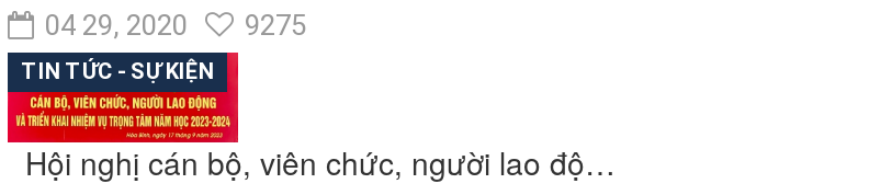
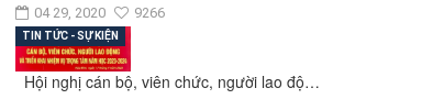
- 04 29, 2020 9275
+ 04 29, 2020 9266
